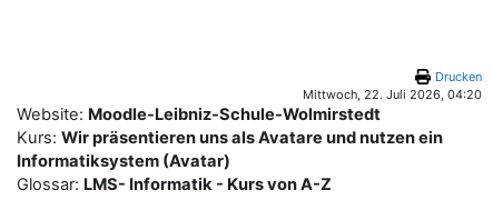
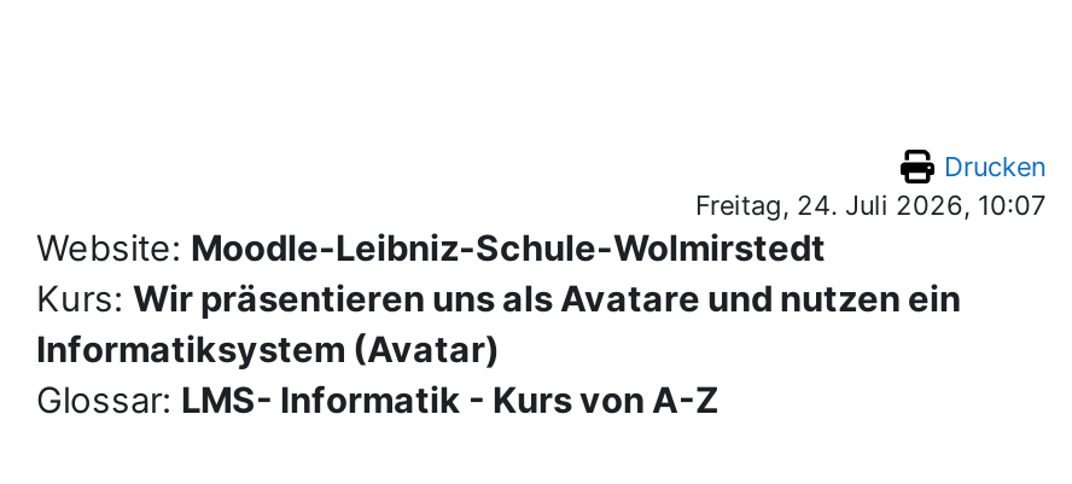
- Mittwoch, 22. Juli 2026, 04:20
+ Freitag, 24. Juli 2026, 10:07
